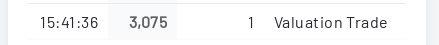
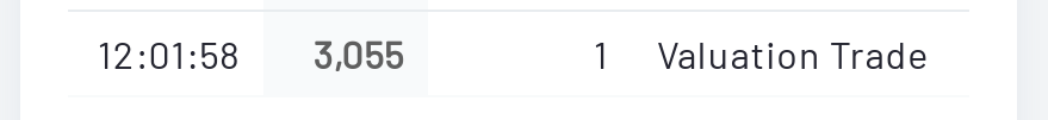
- 15:41:36
+ 12:01:58

- 3,075
+ 3,055
